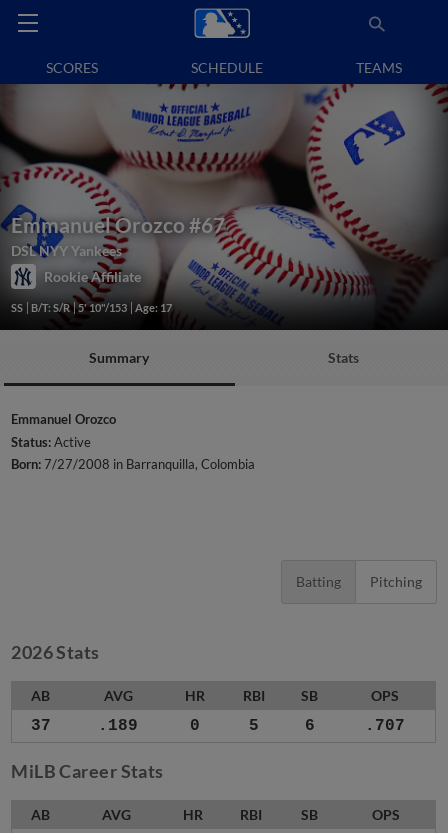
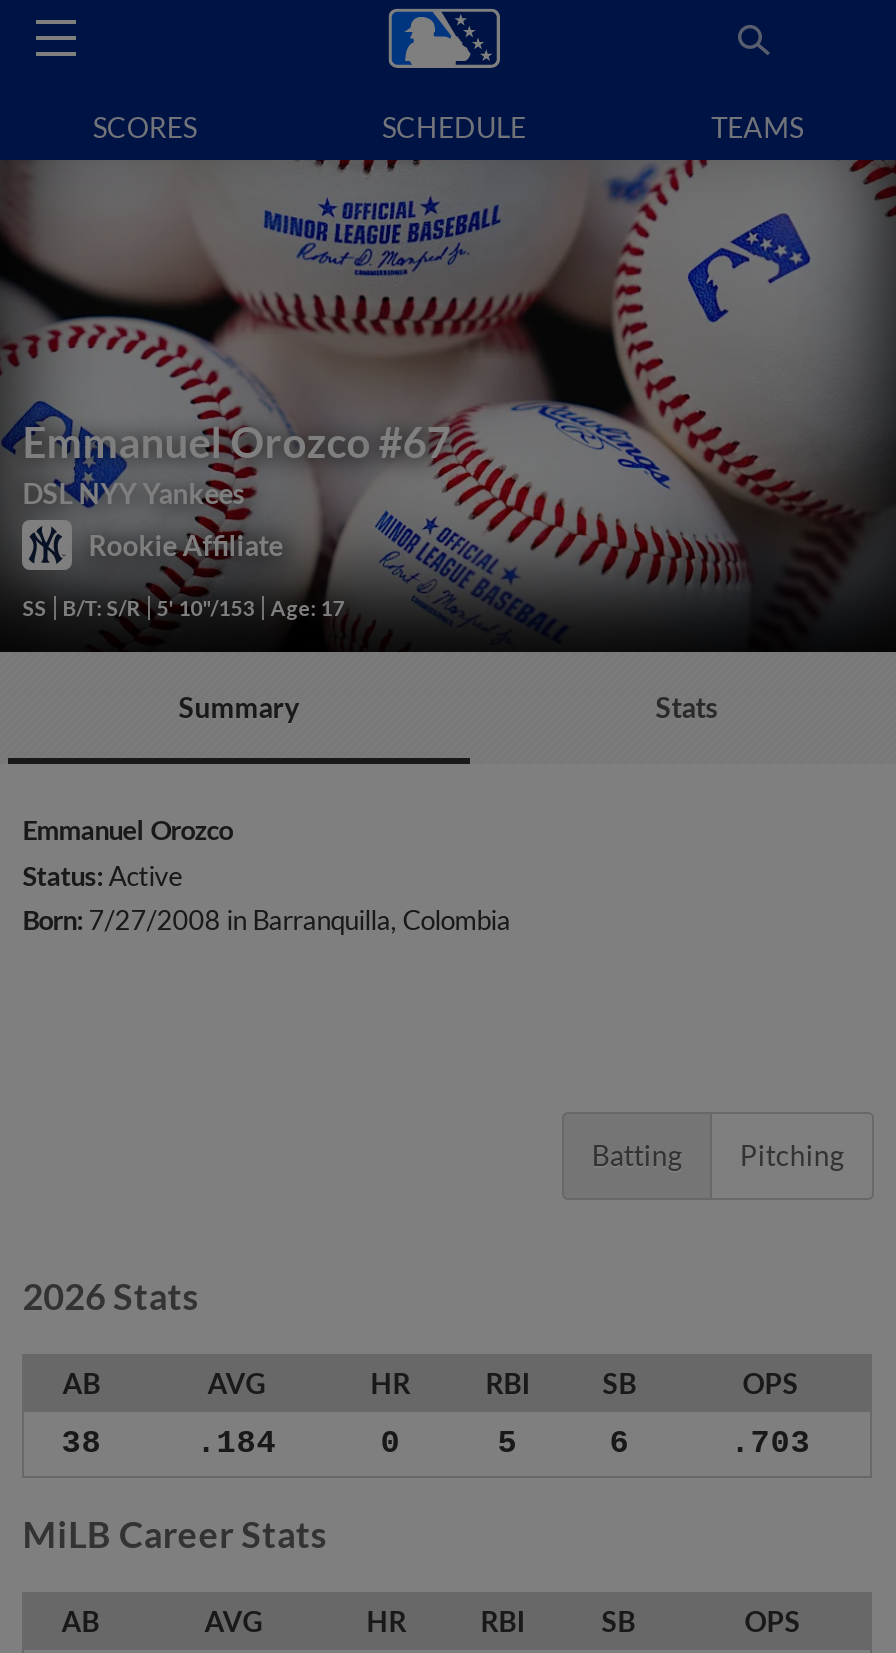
- 37
+ 38

- .189
+ .184

- .707
+ .703
